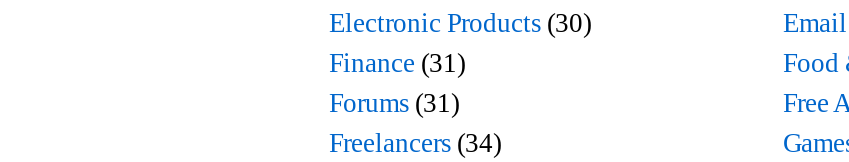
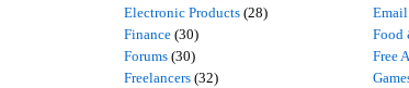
- Electronic Products (30)
+ Electronic Products (28)

- Finance (31)
+ Finance (30)

- Forums (31)
+ Forums (30)

- Freelancers (34)
+ Freelancers (32)
